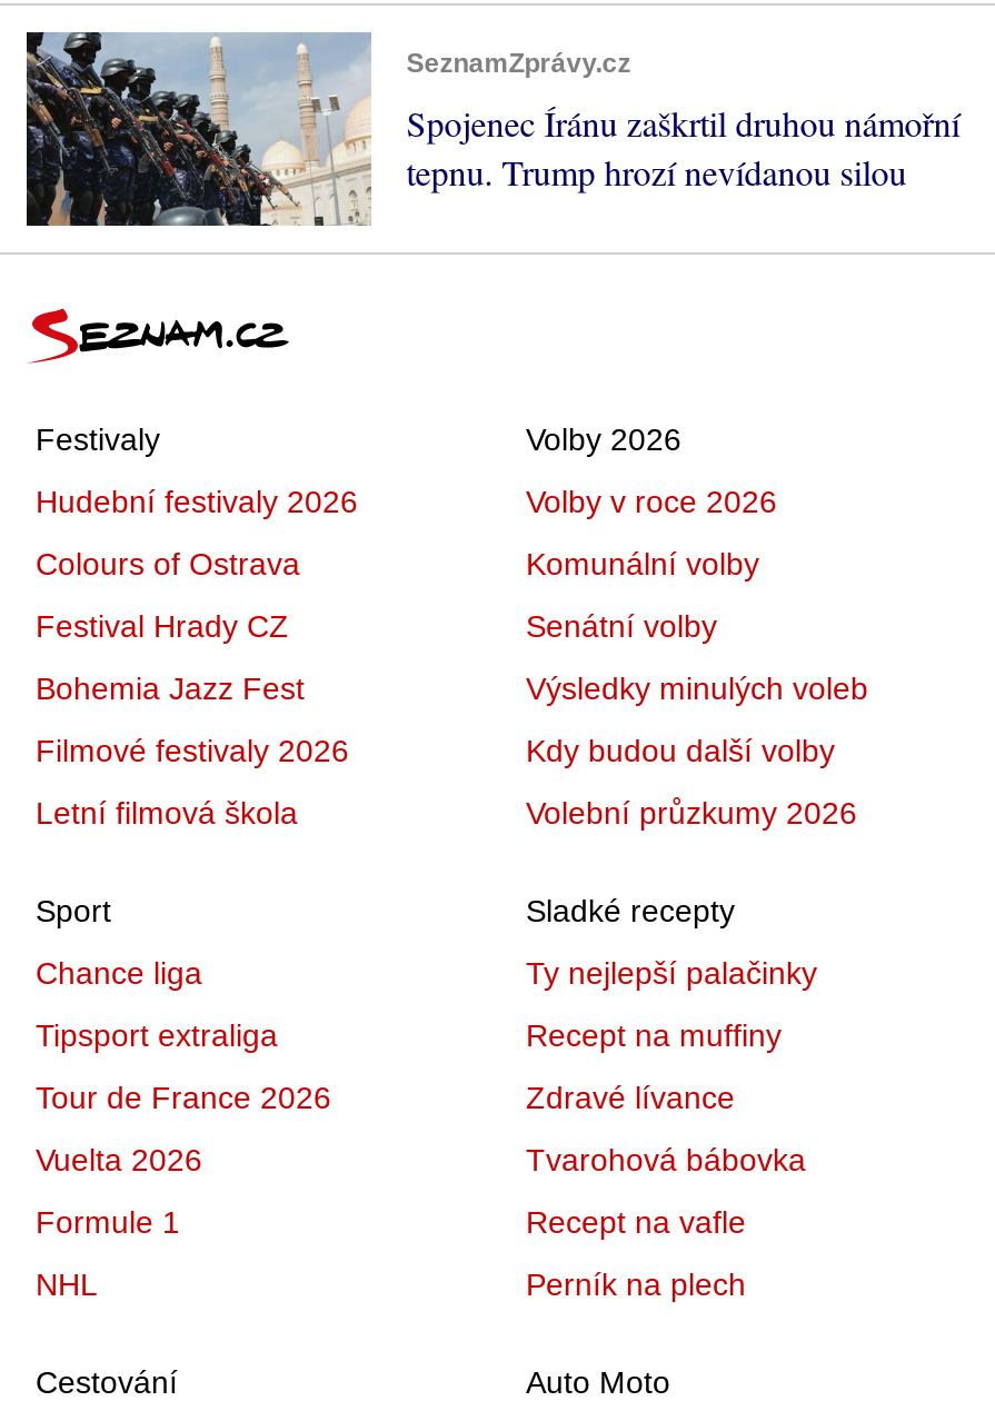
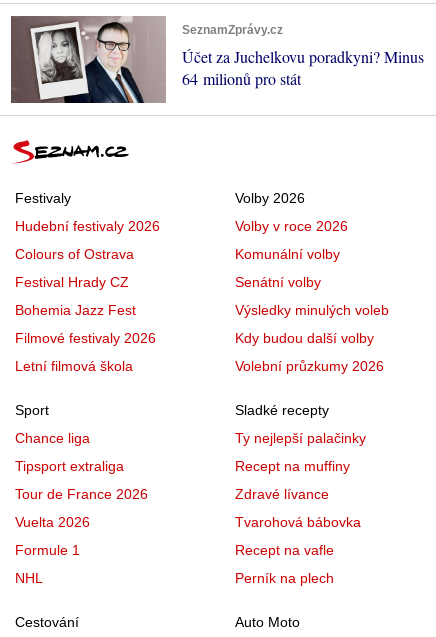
- [image]
- Spojenec Íránu zaškrtil druhou námořní
- tepnu. Trump hrozí nevídanou silou
+ [image]
+ Účet za Juchelkovu poradkyni? Minus
+ 64 milionů pro stát
